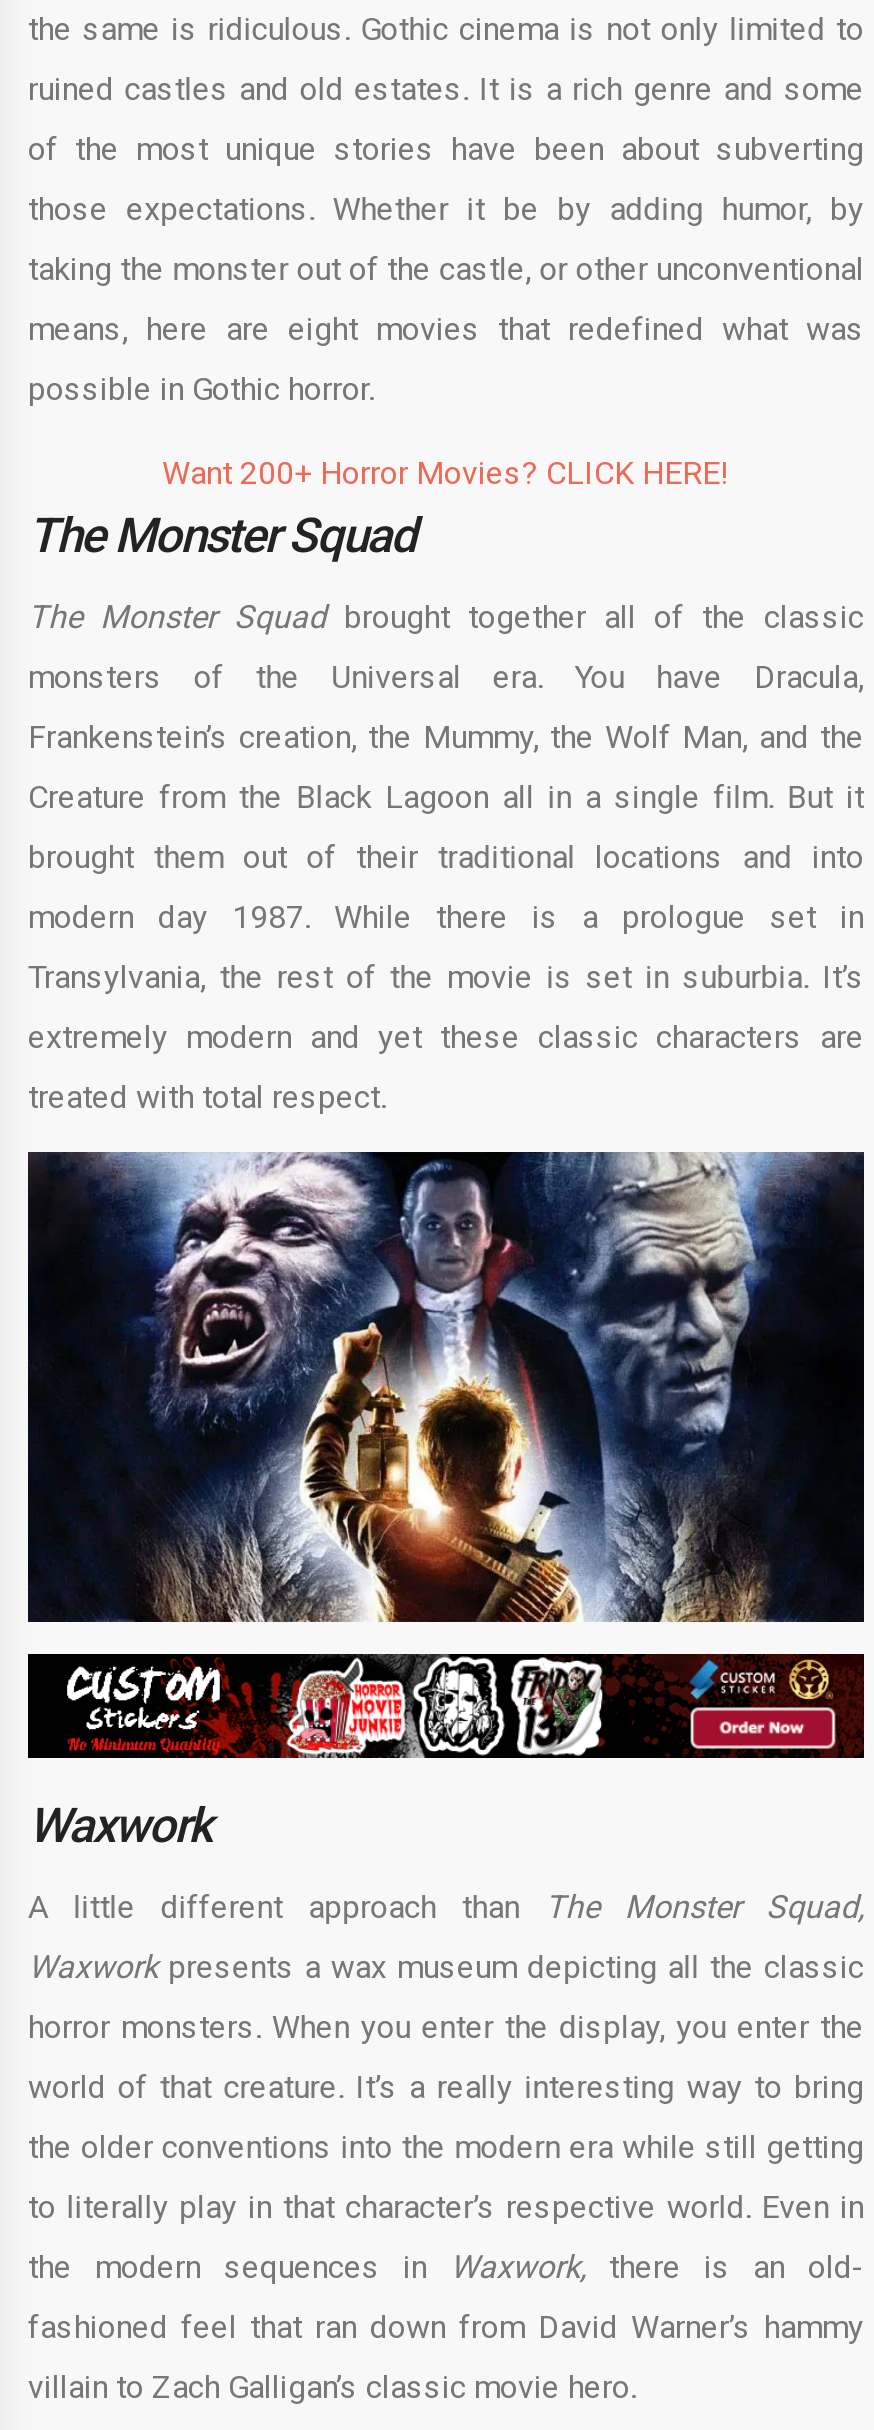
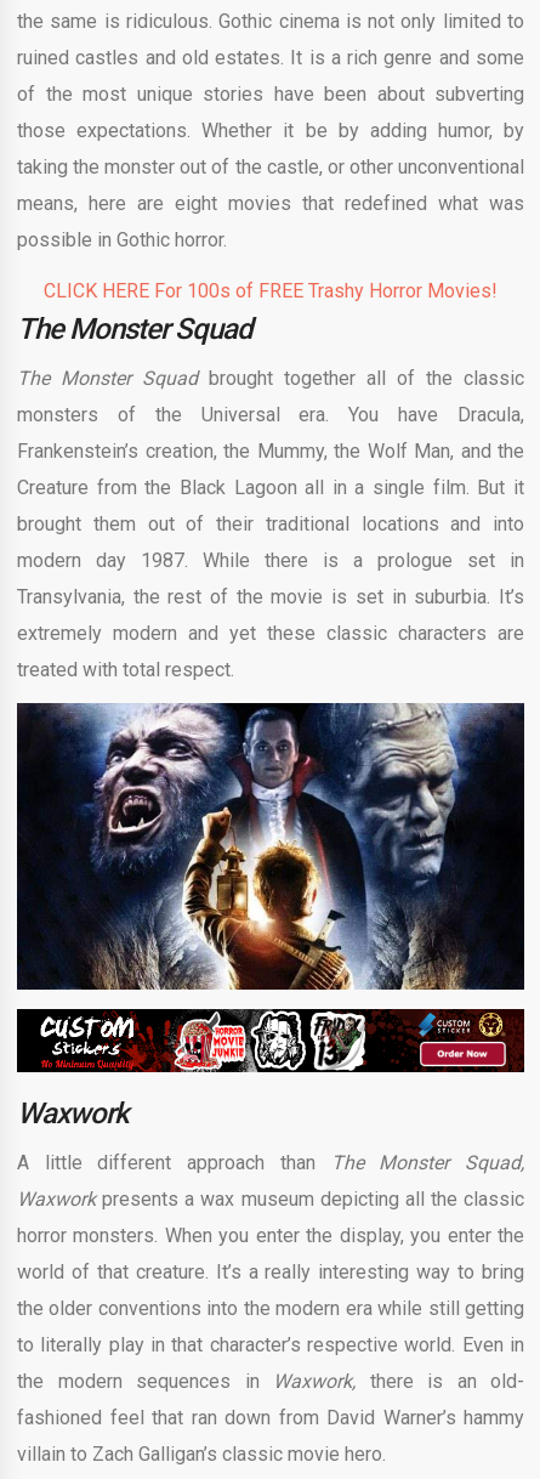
- Want 200+ Horror Movies? CLICK HERE!
+ CLICK HERE For 100s of FREE Trashy Horror Movies!
